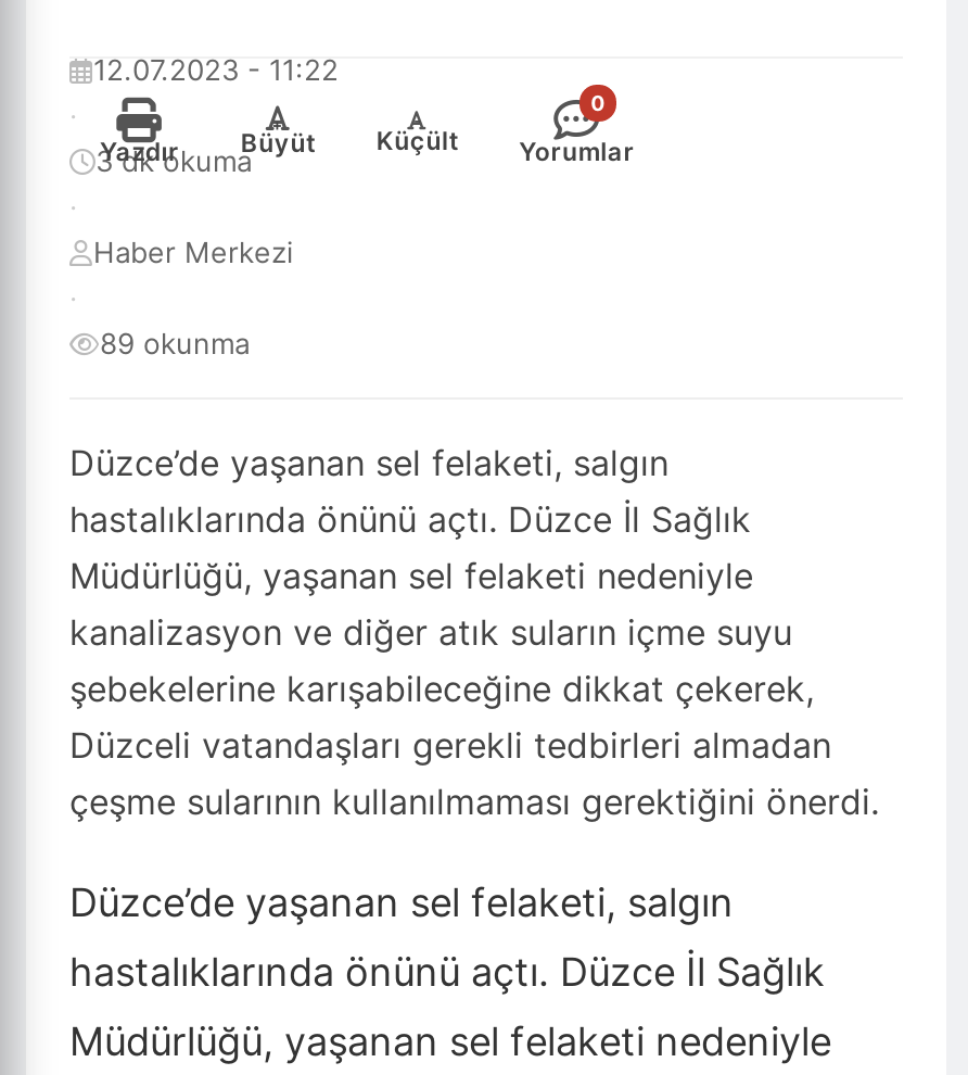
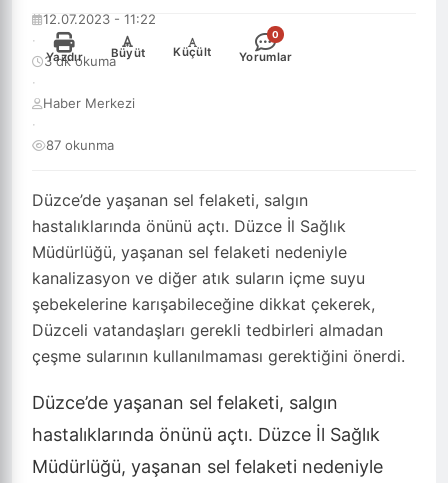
- 89 okunma
+ 87 okunma
